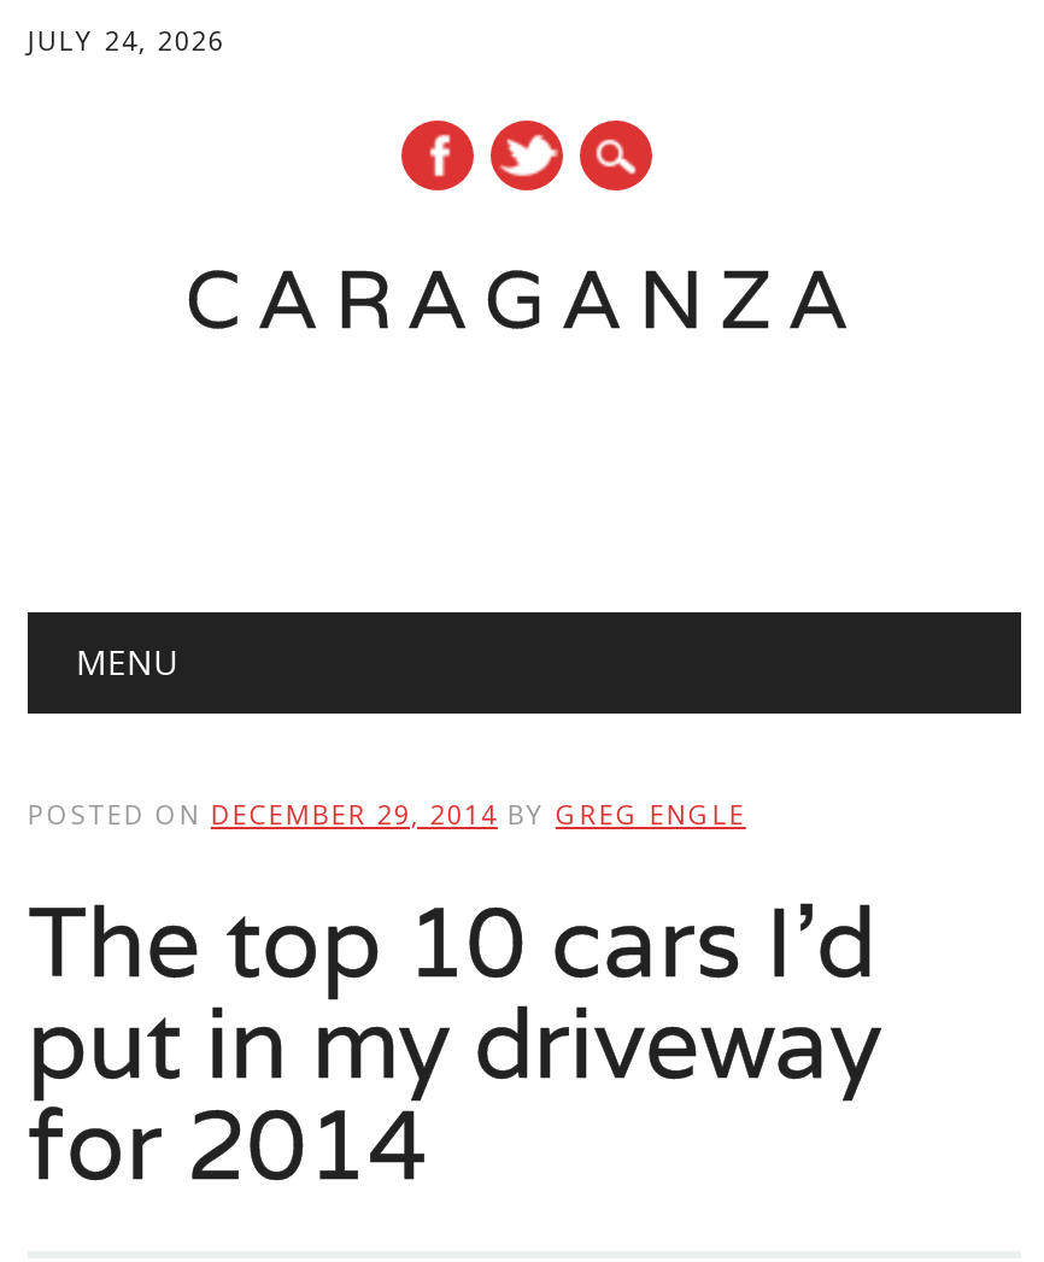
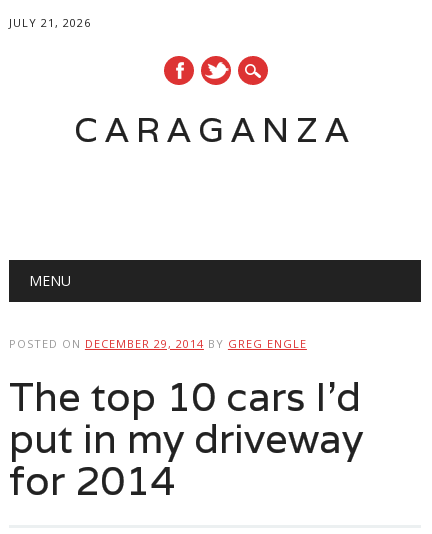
- JULY 24, 2026
+ JULY 21, 2026
